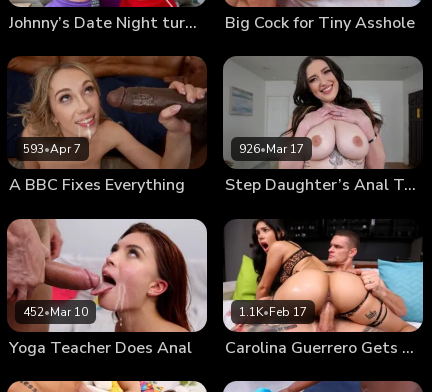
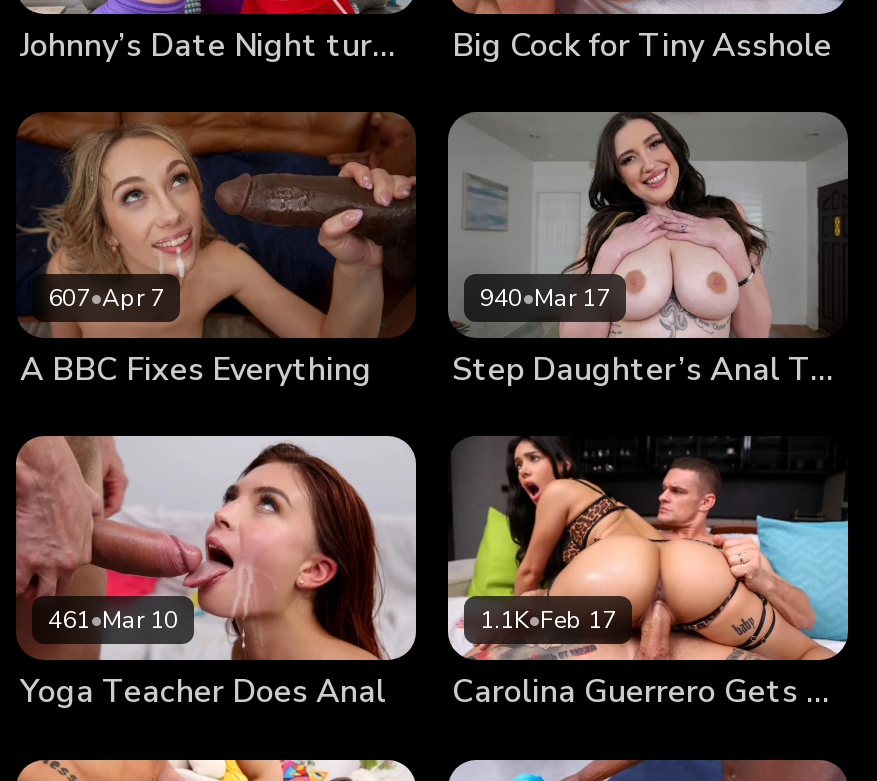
- 593•Apr 7
+ 607•Apr 7

- 926•Mar 17
+ 940•Mar 17

- 452•Mar 10
+ 461•Mar 10
